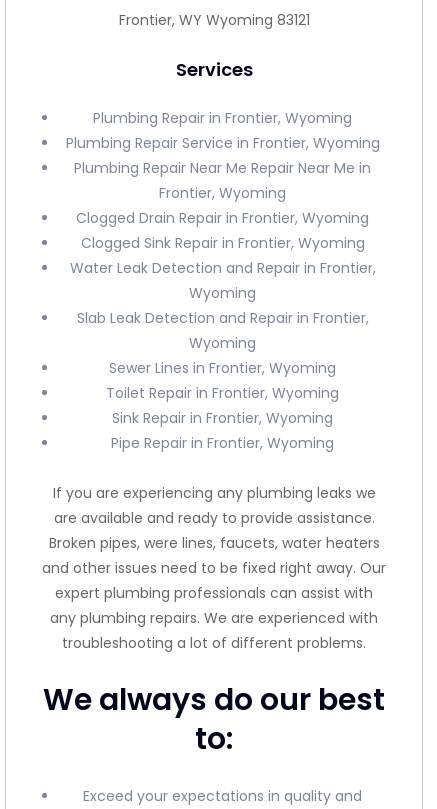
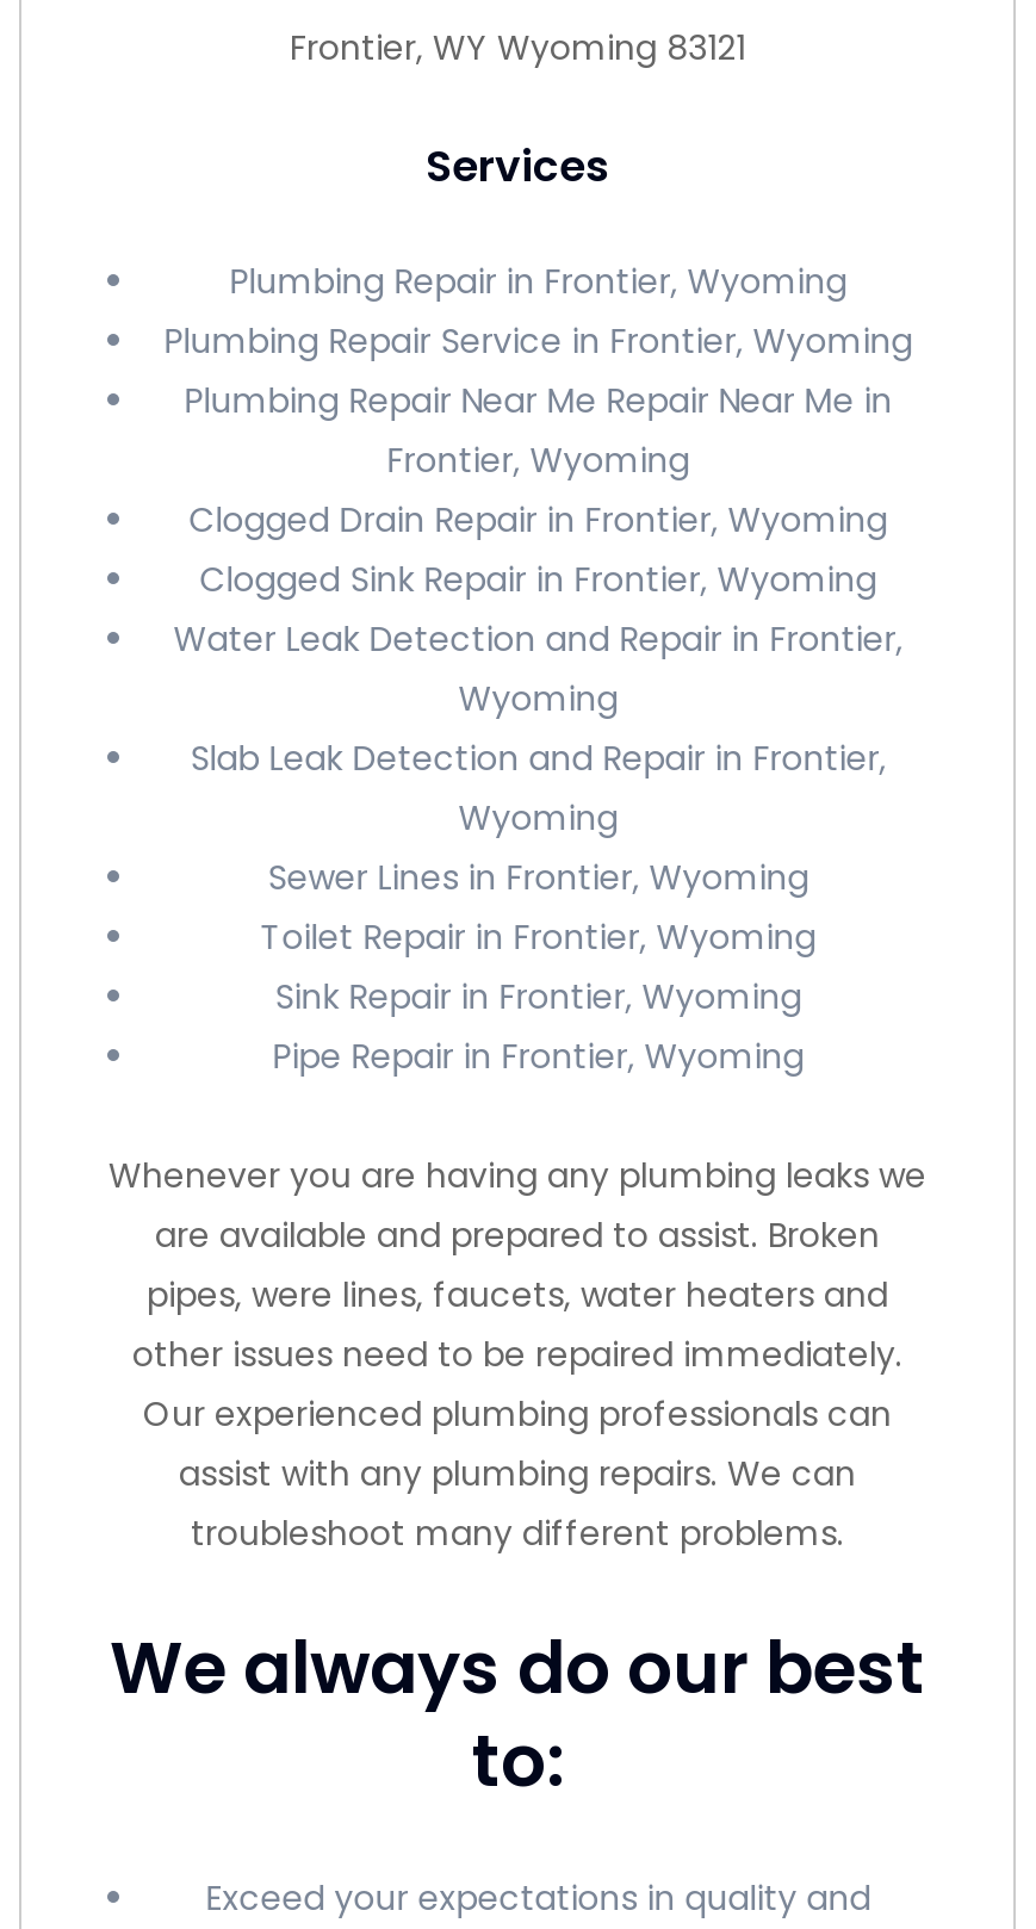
- If you are experiencing any plumbing leaks we
- are available and ready to provide assistance.
- Broken pipes, were lines, faucets, water heaters
- and other issues need to be fixed right away. Our
- expert plumbing professionals can assist with
- any plumbing repairs. We are experienced with
- troubleshooting a lot of different problems.
+ Whenever you are having any plumbing leaks we
+ are available and prepared to assist. Broken
+ pipes, were lines, faucets, water heaters and
+ other issues need to be repaired immediately.
+ Our experienced plumbing professionals can
+ assist with any plumbing repairs. We can
+ troubleshoot many different problems.
